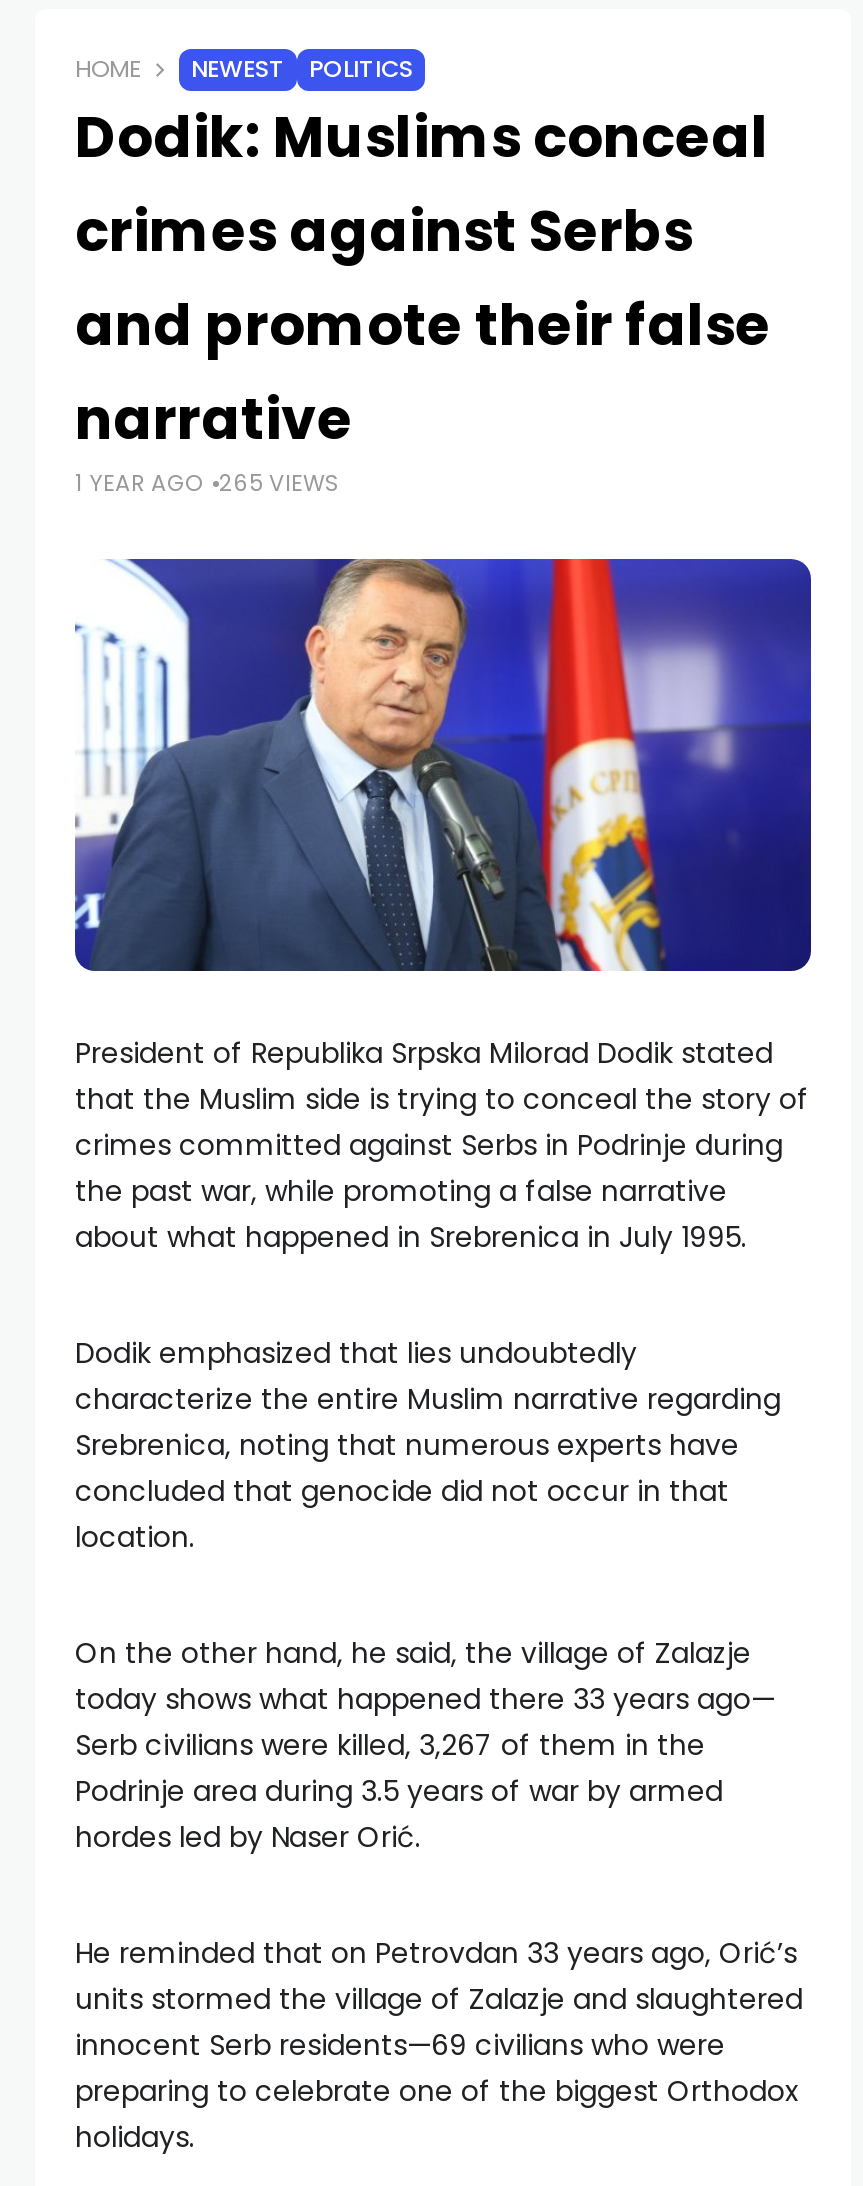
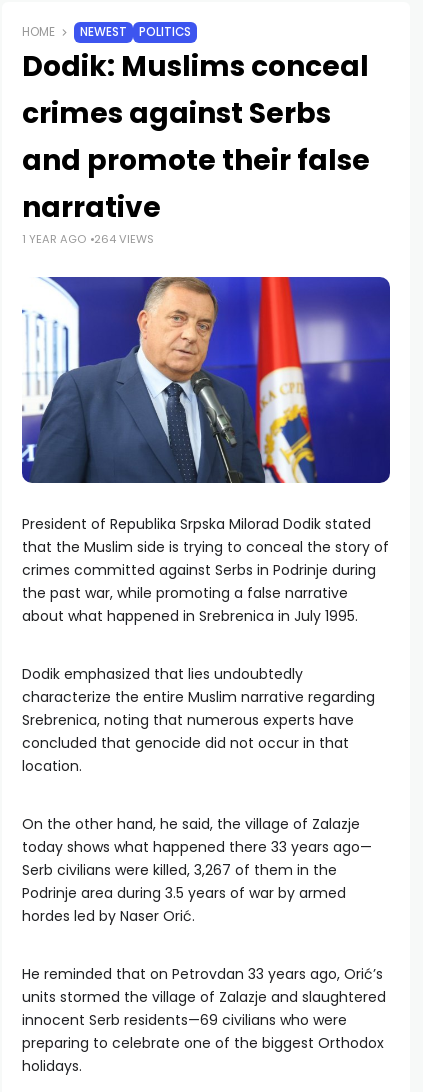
- 1 YEAR AGO 265 VIEWS
+ 1 YEAR AGO 264 VIEWS
